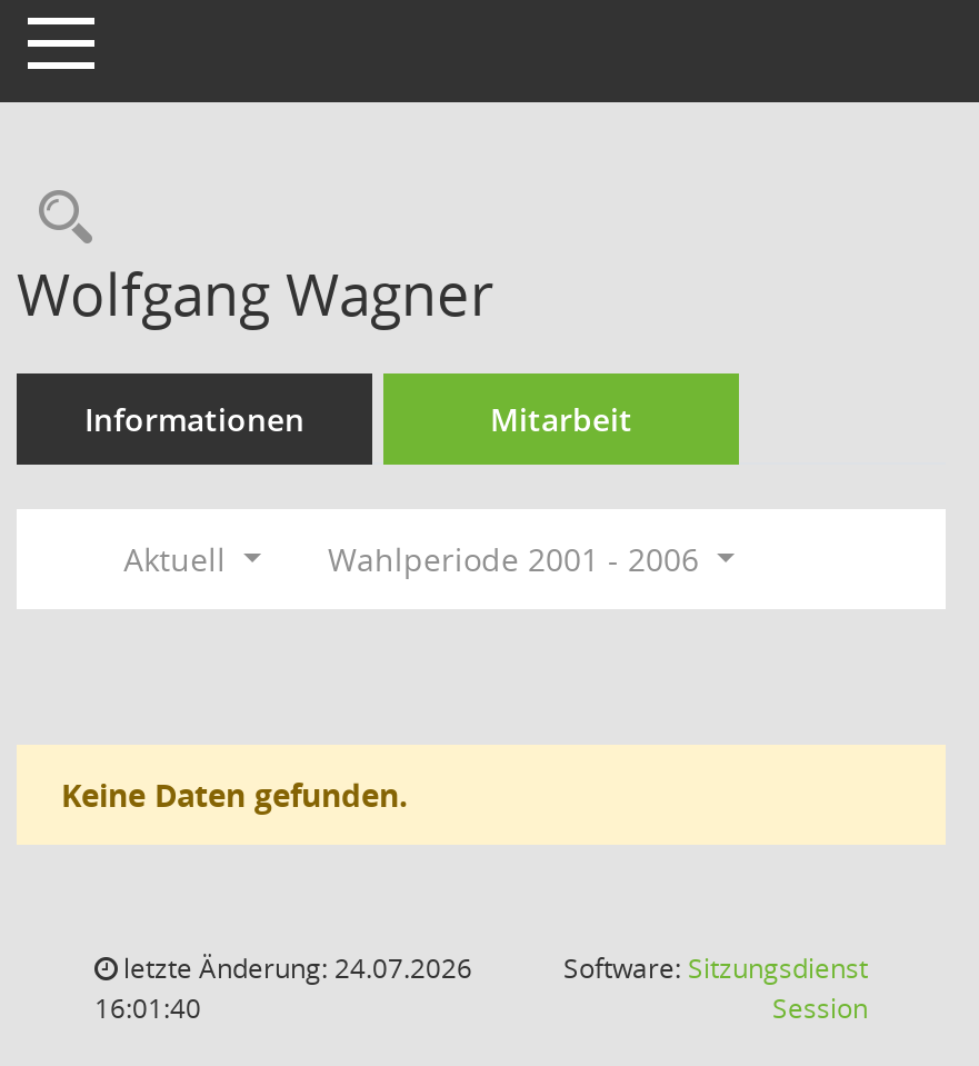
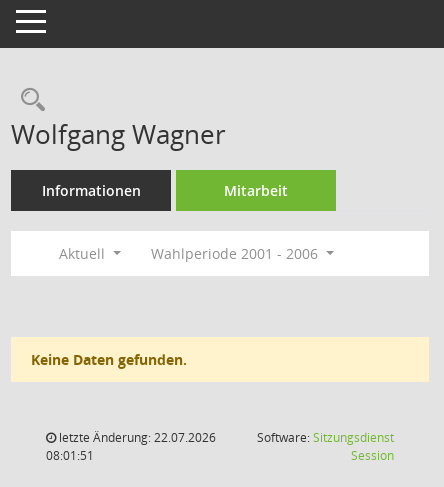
- letzte Änderung: 24.07.2026
+ letzte Änderung: 22.07.2026

- 16:01:40
+ 08:01:51
